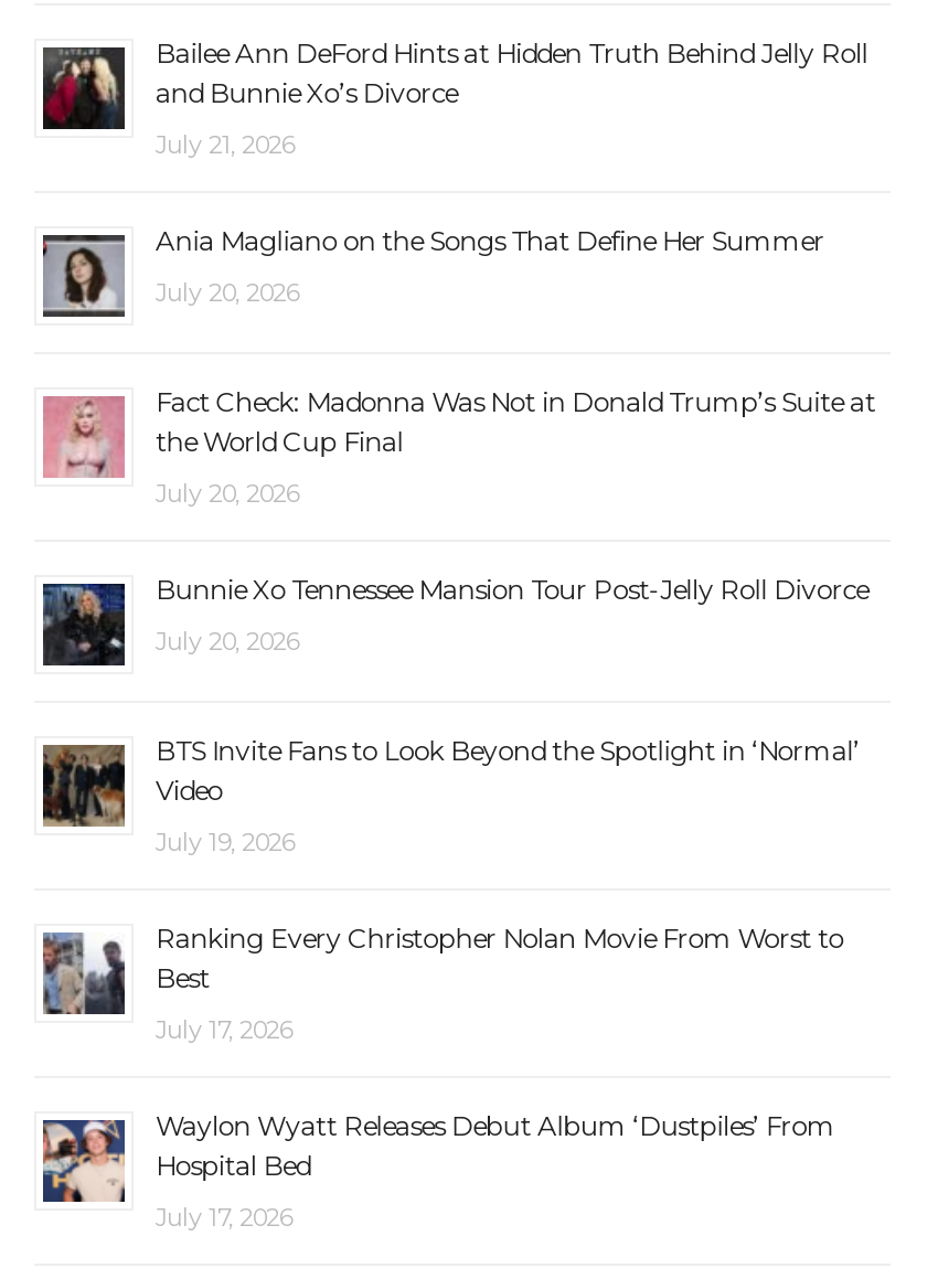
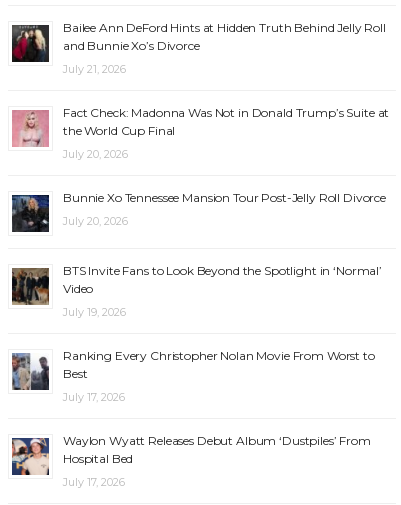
- [image]
- Ania Magliano on the Songs That Define Her Summer
- July 20, 2026
